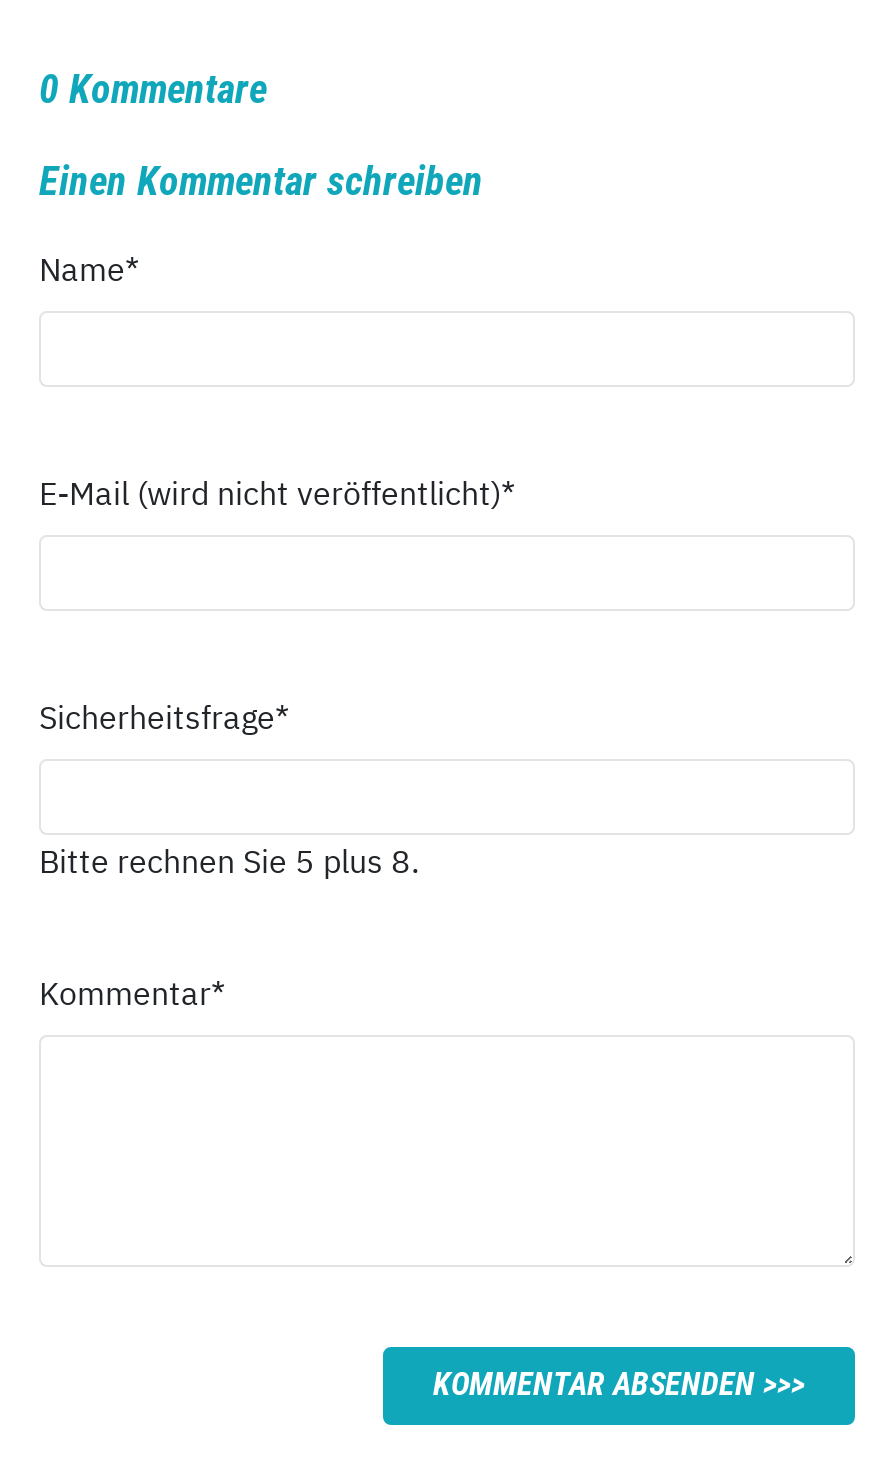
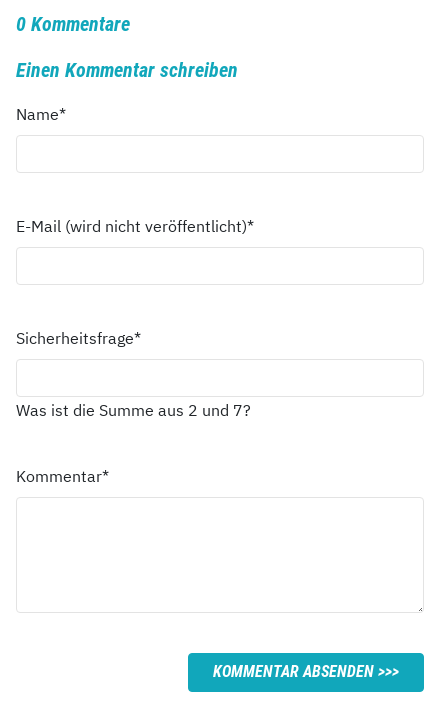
- Bitte rechnen Sie 5 plus 8.
+ Was ist die Summe aus 2 und 7?
